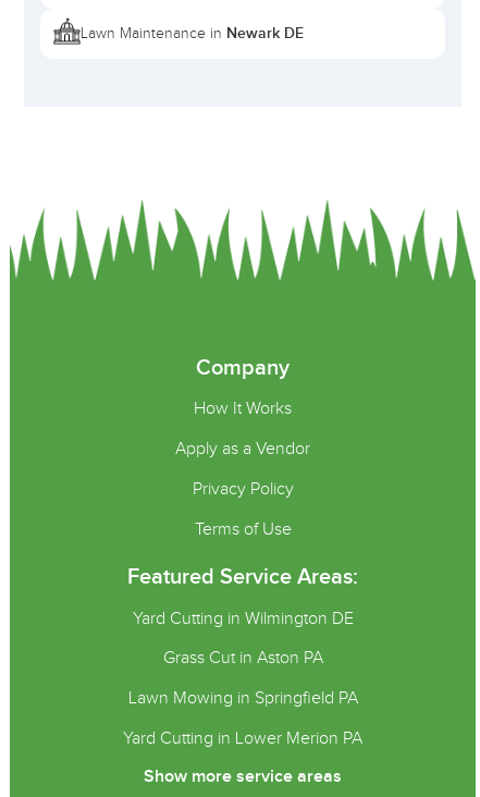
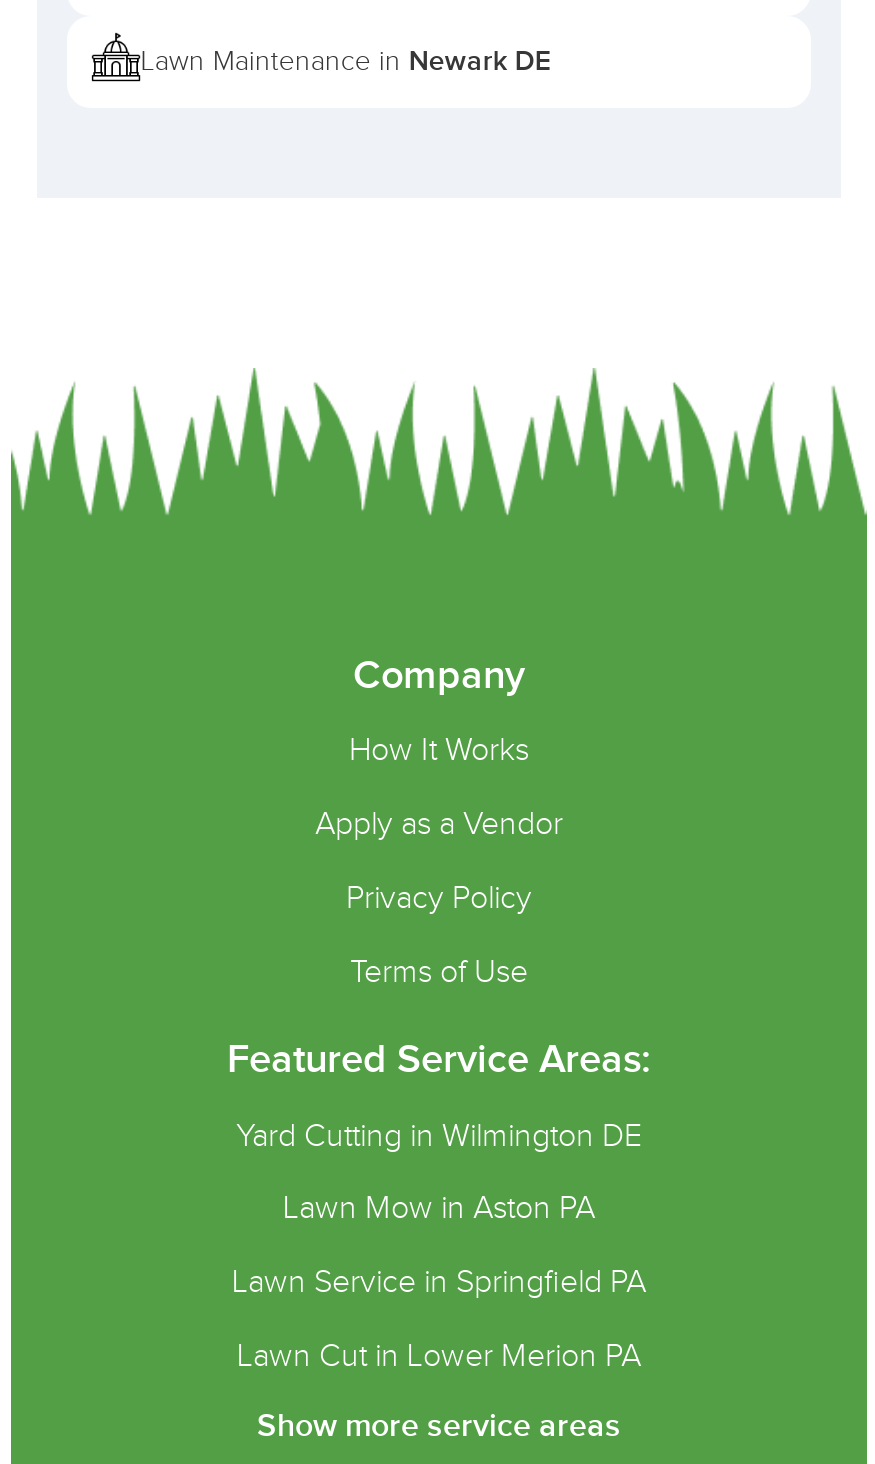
- Grass Cut in Aston PA
+ Lawn Mow in Aston PA

- Lawn Mowing in Springfield PA
+ Lawn Service in Springfield PA

- Yard Cutting in Lower Merion PA
+ Lawn Cut in Lower Merion PA
